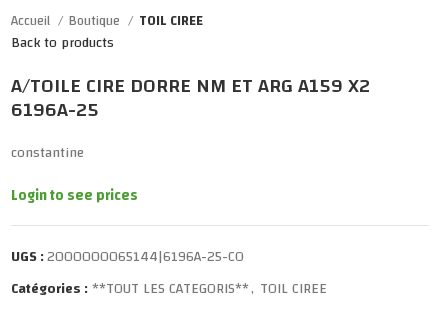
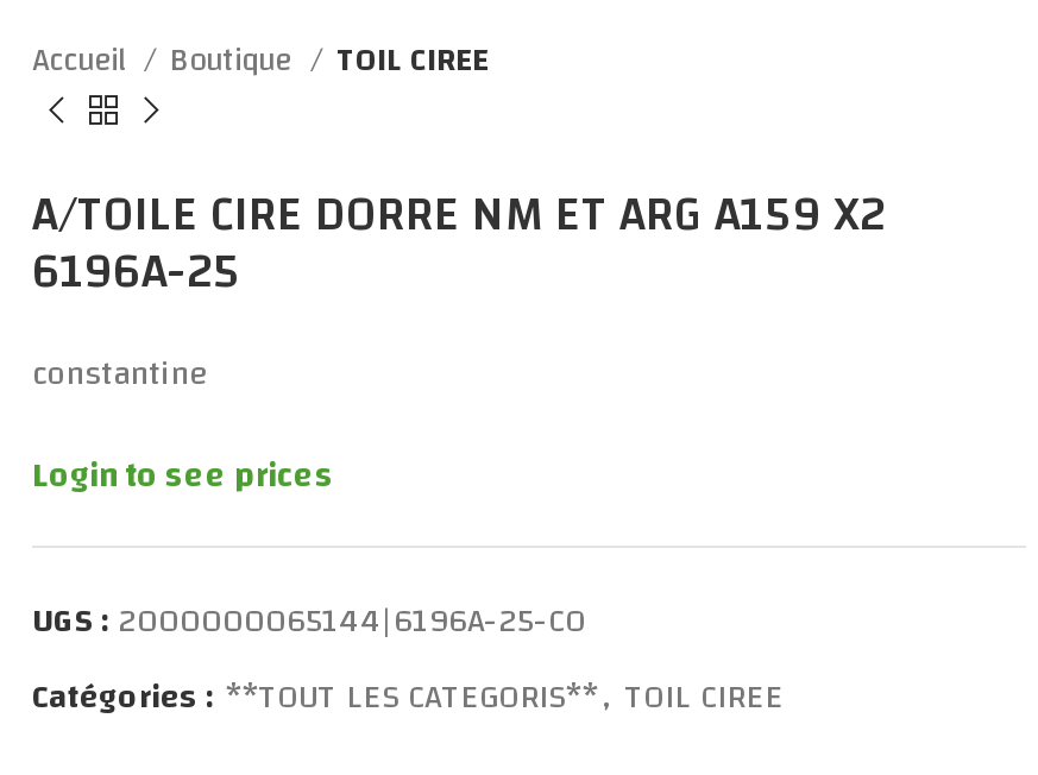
- Back to products
